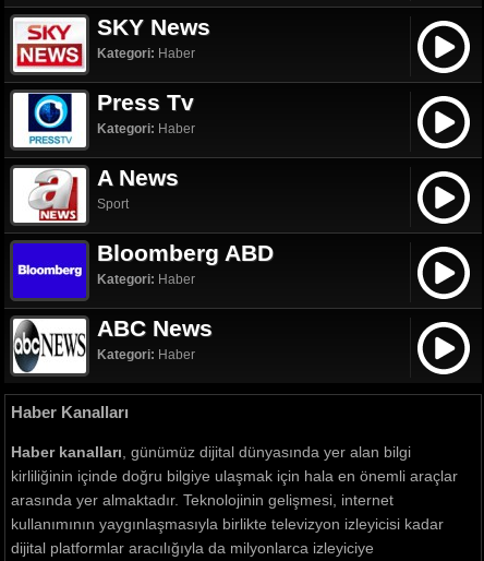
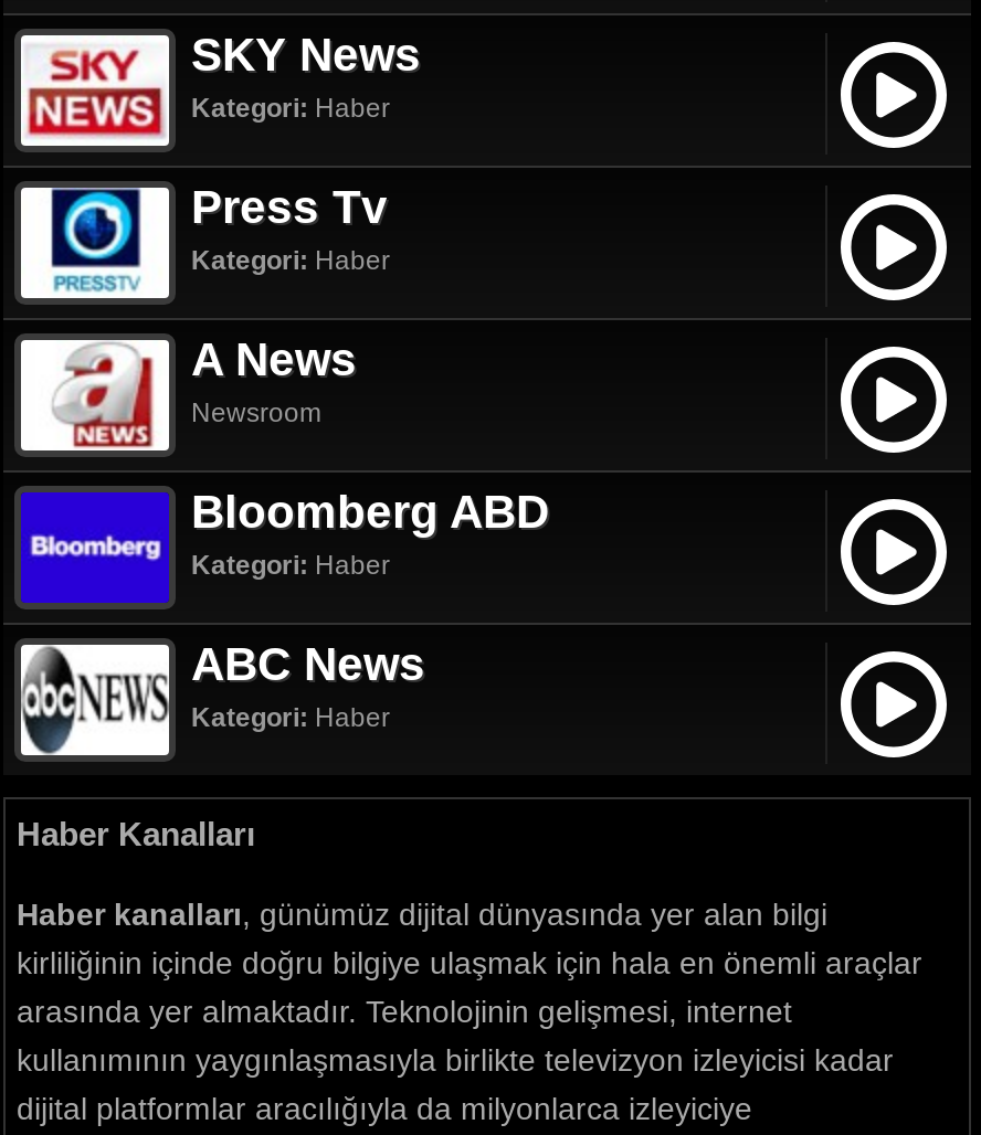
- Sport
+ Newsroom
